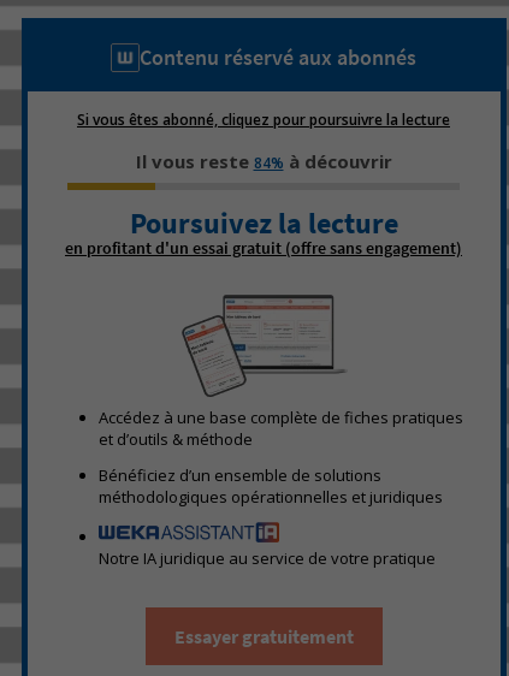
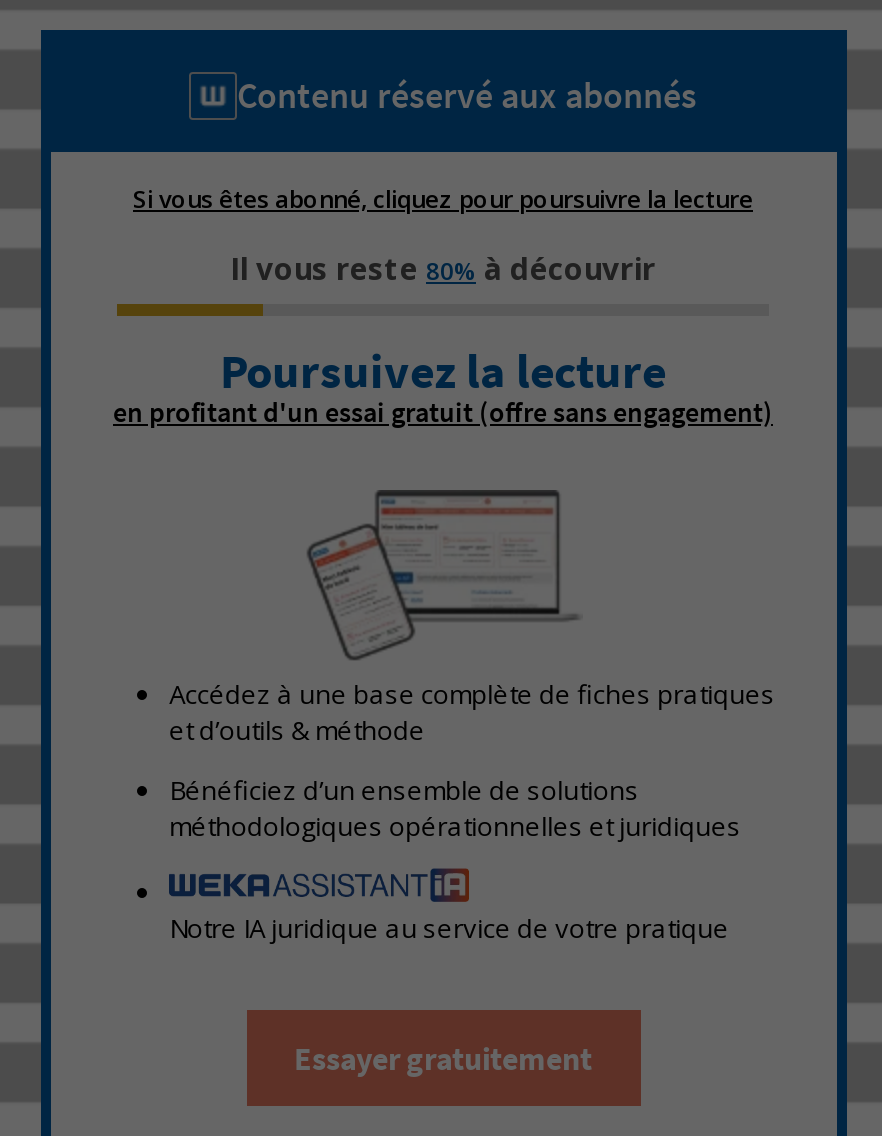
- Il vous reste 84% à découvrir
+ Il vous reste 80% à découvrir
